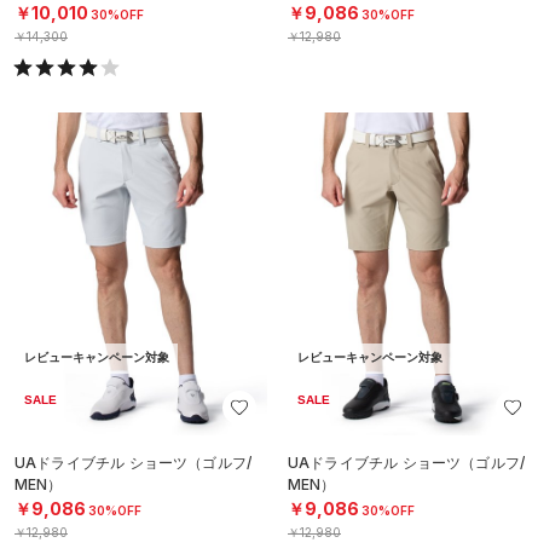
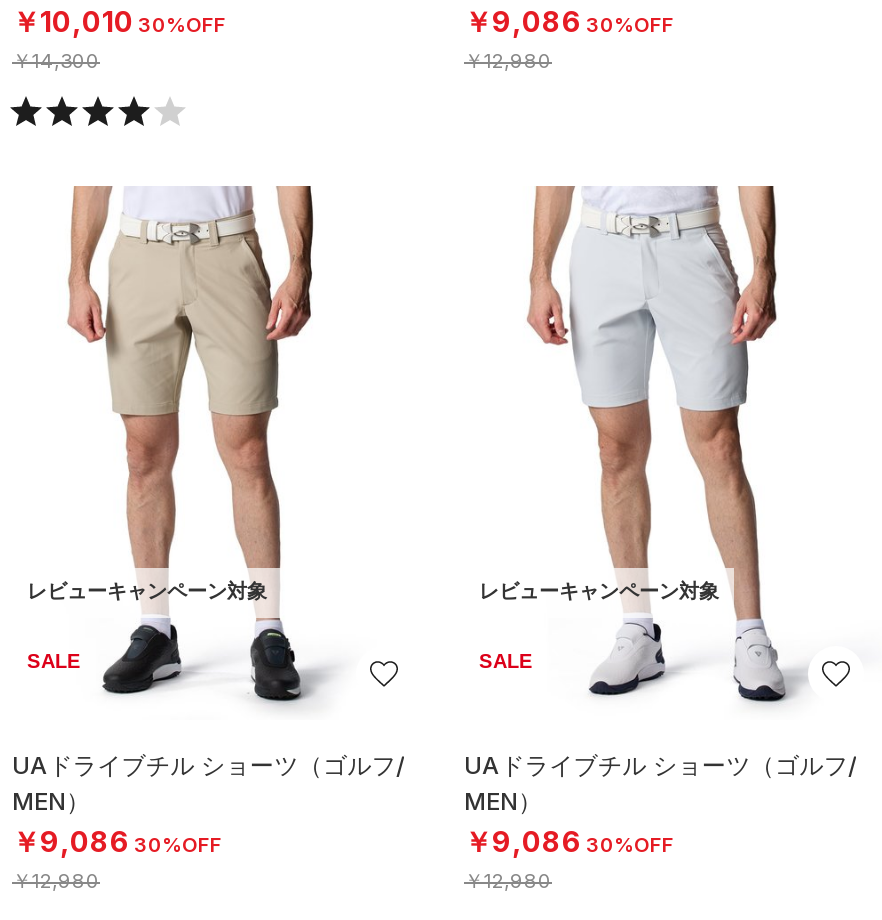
- [image]
+ [image]

- [image]
+ [image]
